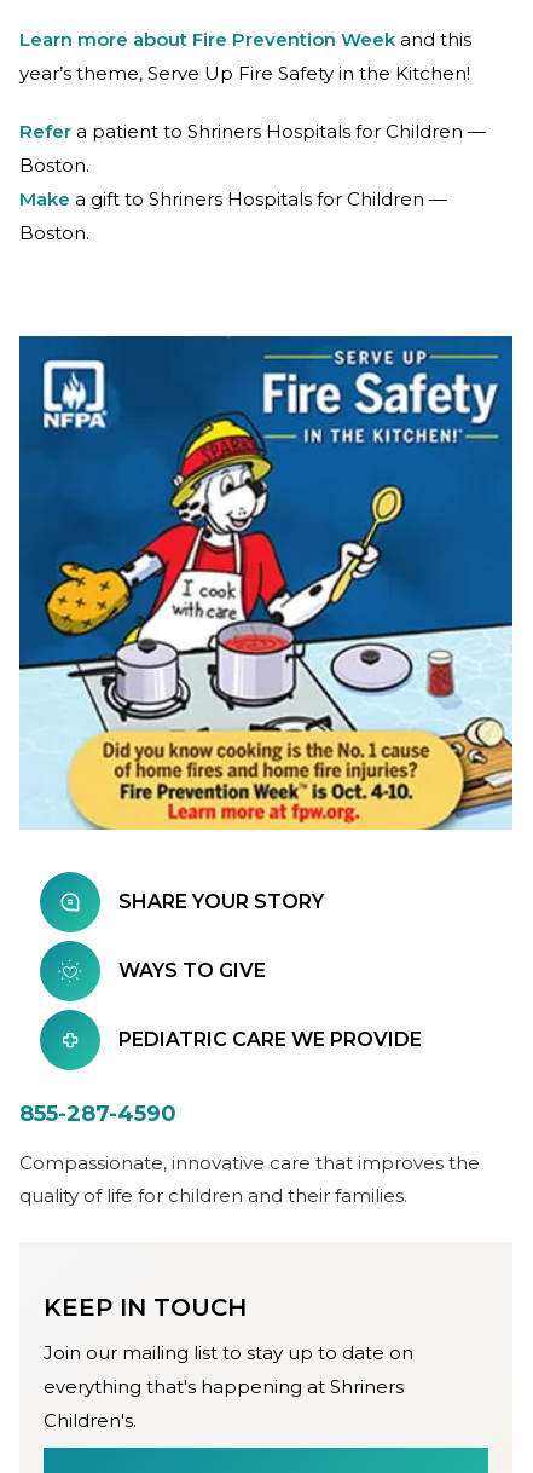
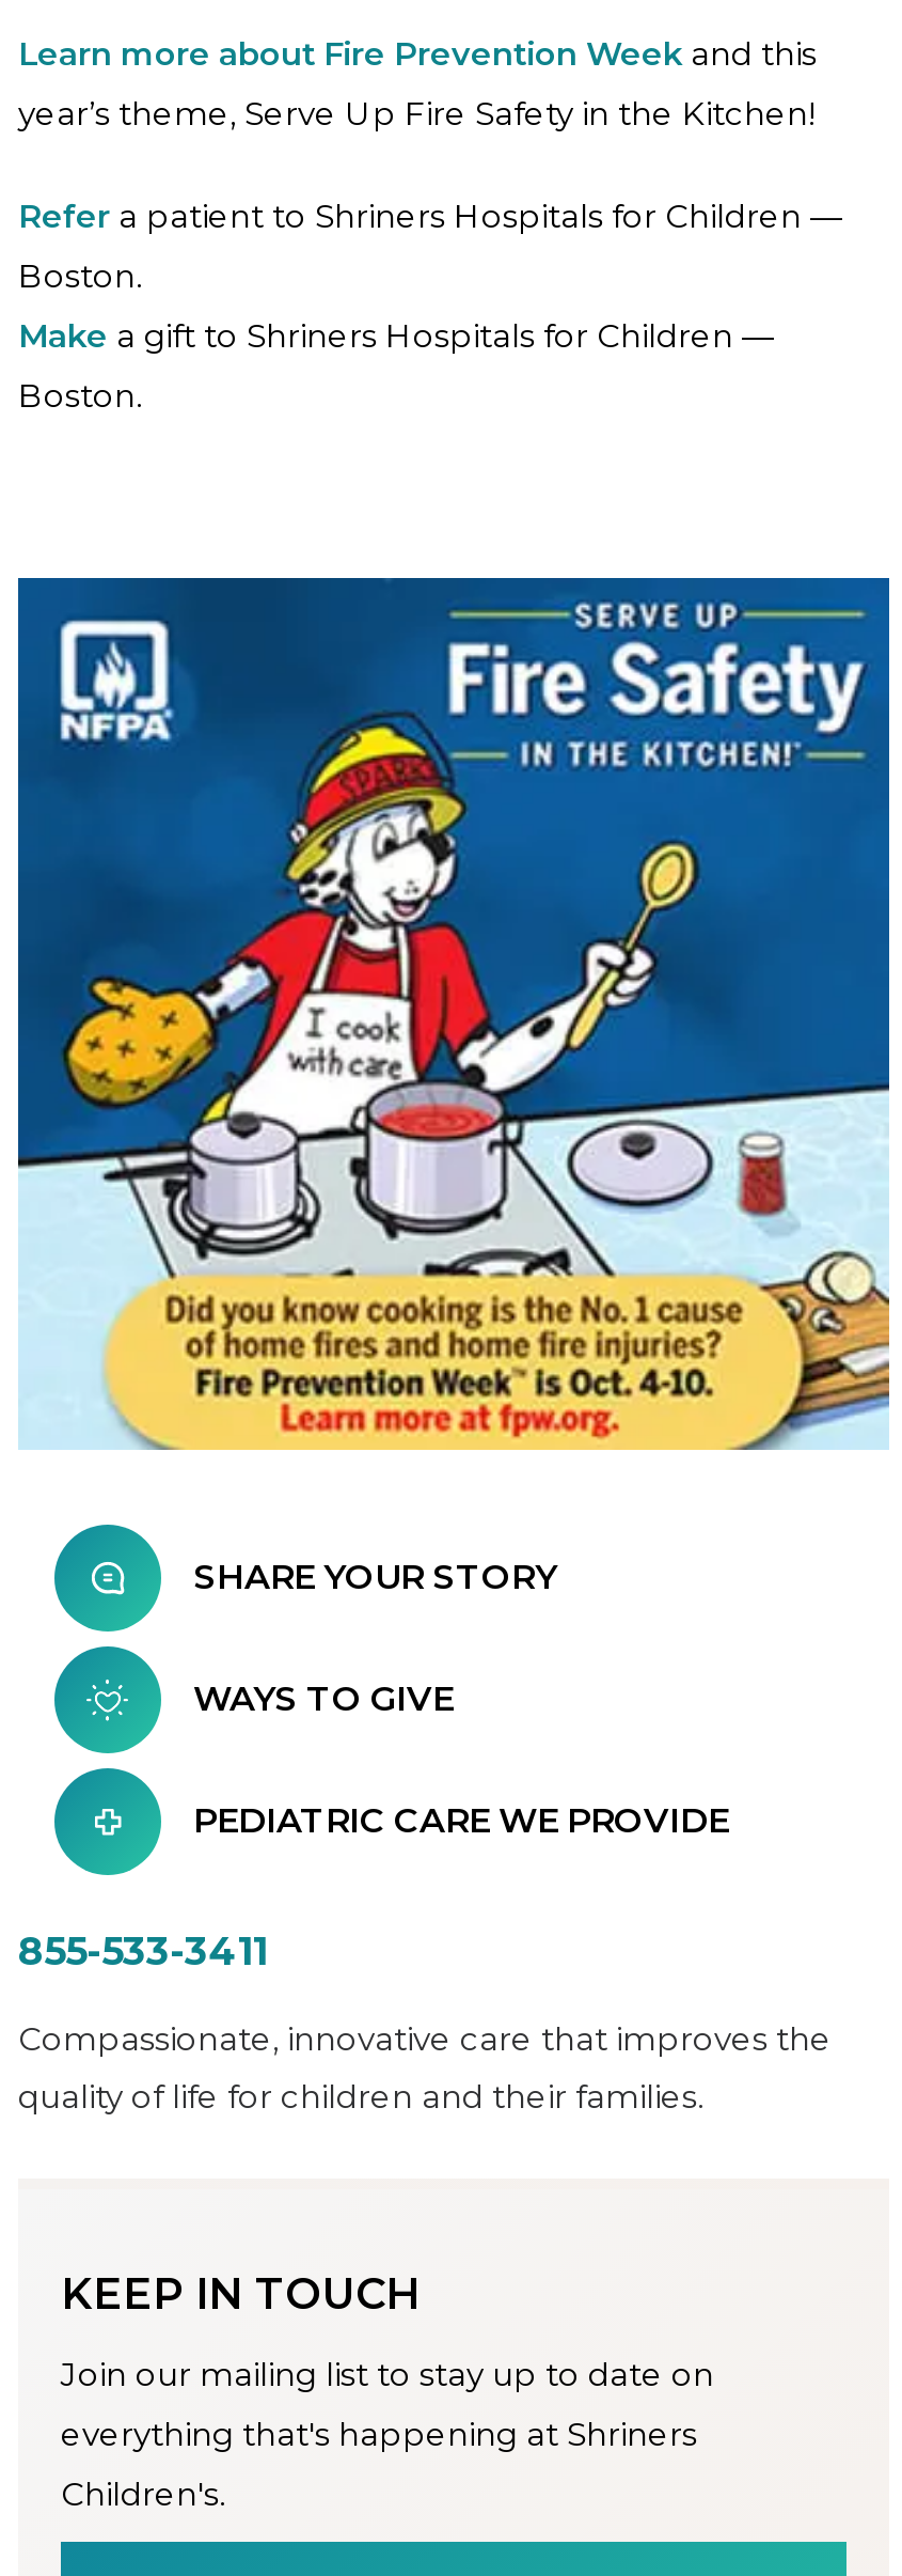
- 855-287-4590
+ 855-533-3411
